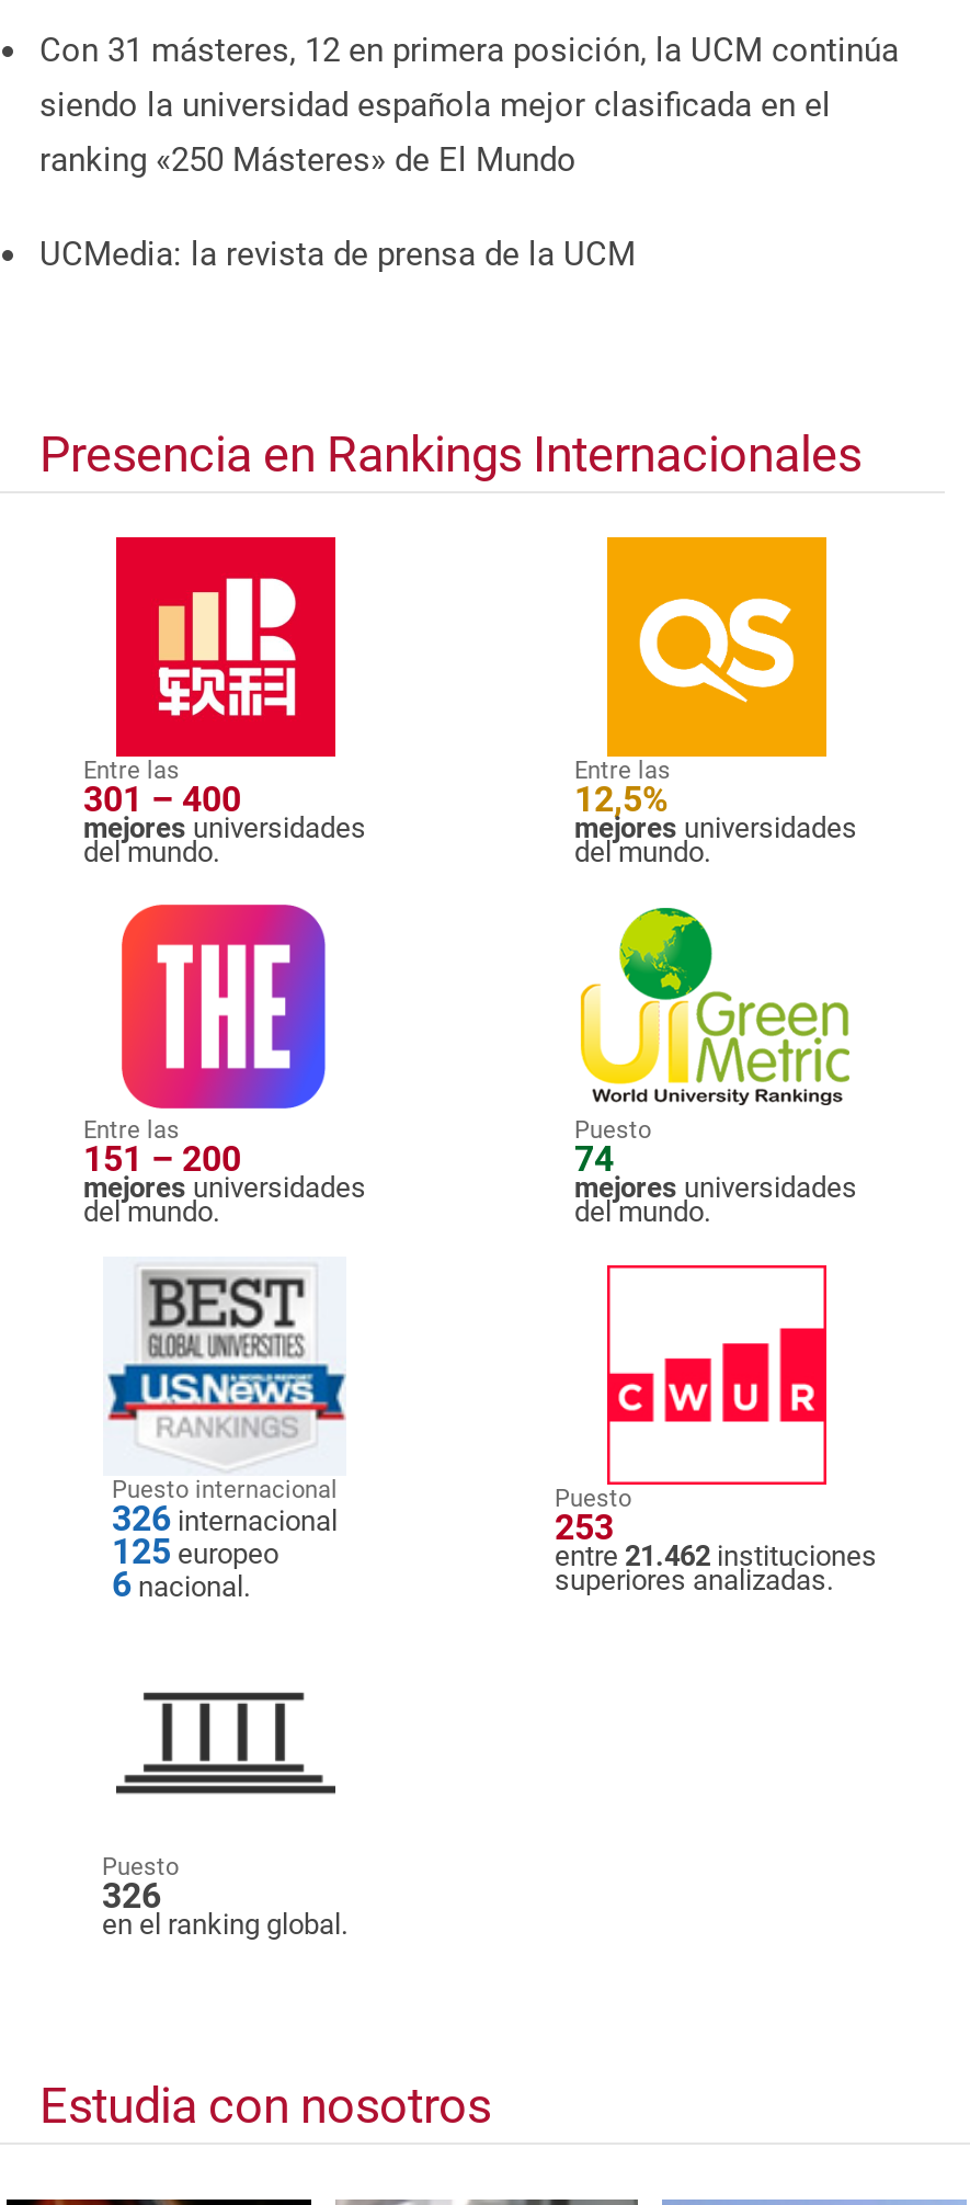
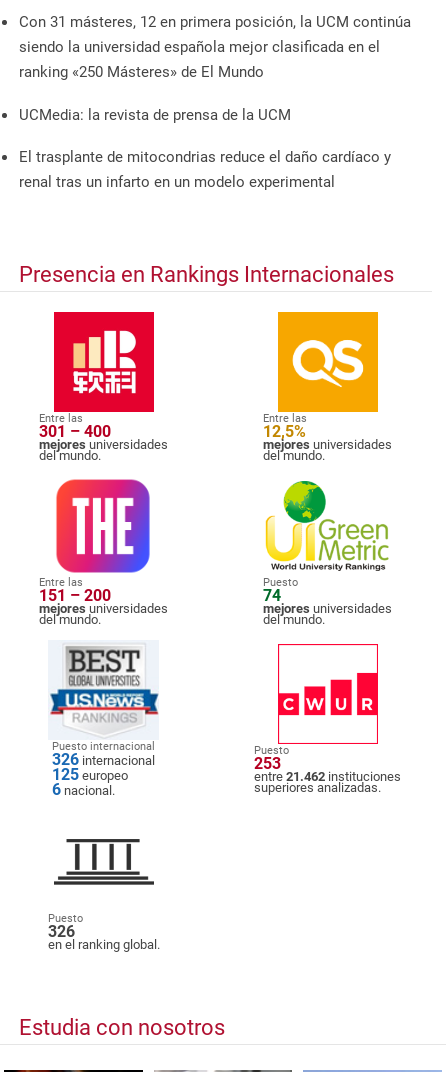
+ El trasplante de mitocondrias reduce el daño cardíaco y
+ renal tras un infarto en un modelo experimental
